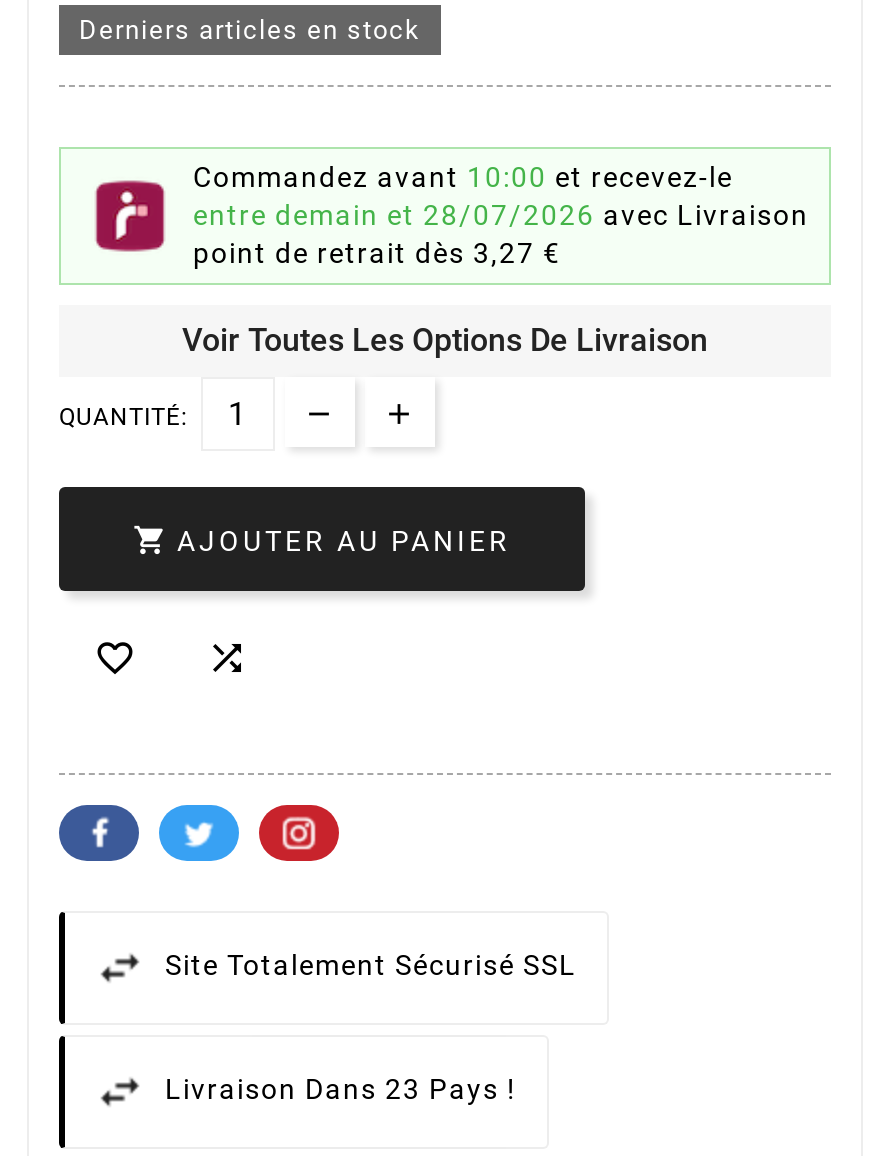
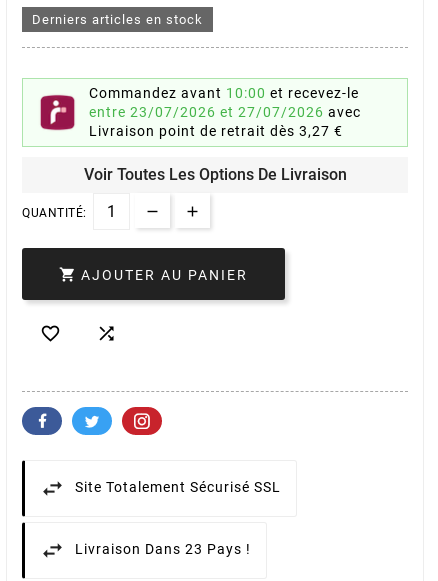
- entre demain et 28/07/2026 avec Livraison
- point de retrait dès 3,27 €
+ entre 23/07/2026 et 27/07/2026 avec
+ Livraison point de retrait dès 3,27 €
